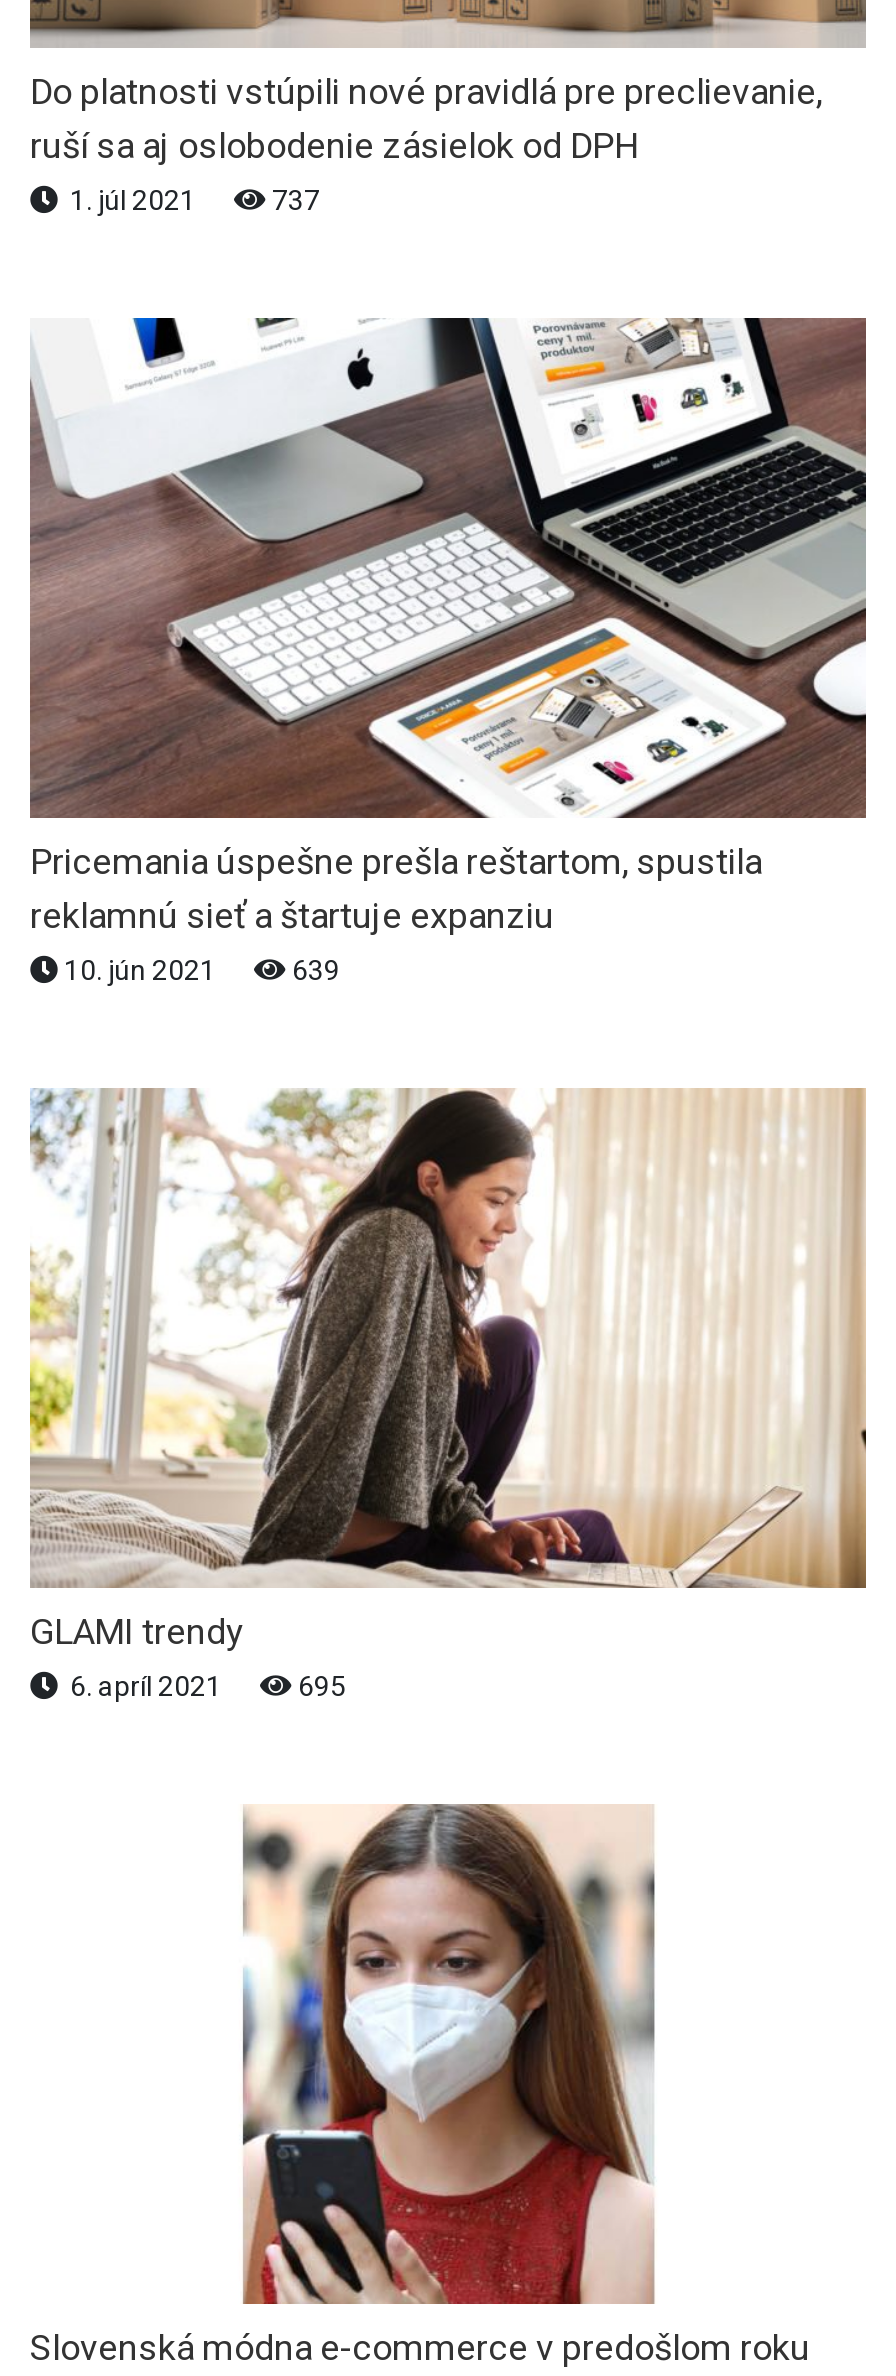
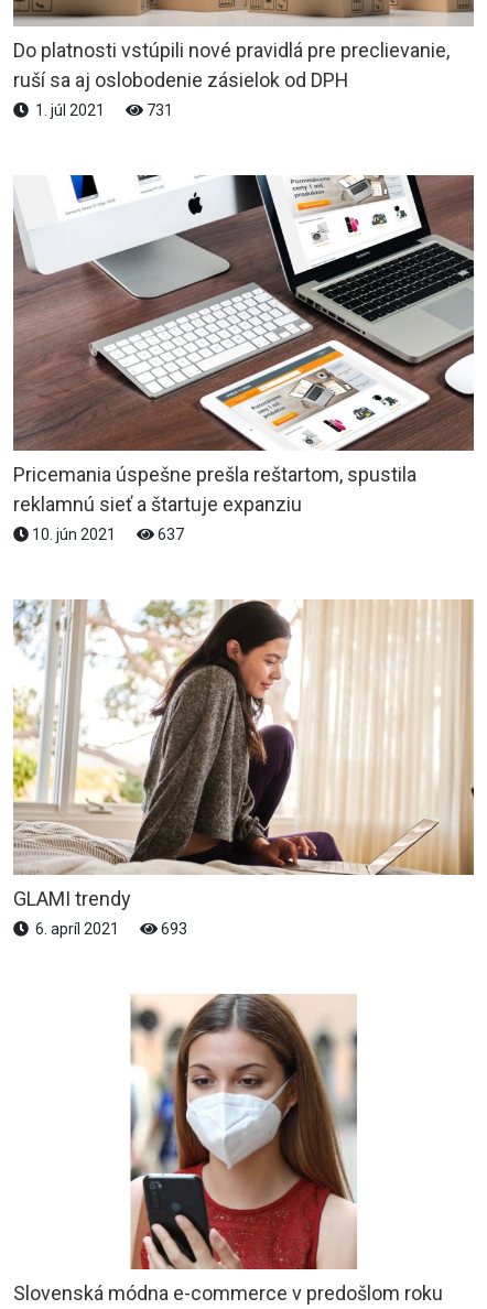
- 1. júl 2021 737
+ 1. júl 2021 731

- 10. jún 2021 639
+ 10. jún 2021 637

- 6. apríl 2021 695
+ 6. apríl 2021 693
